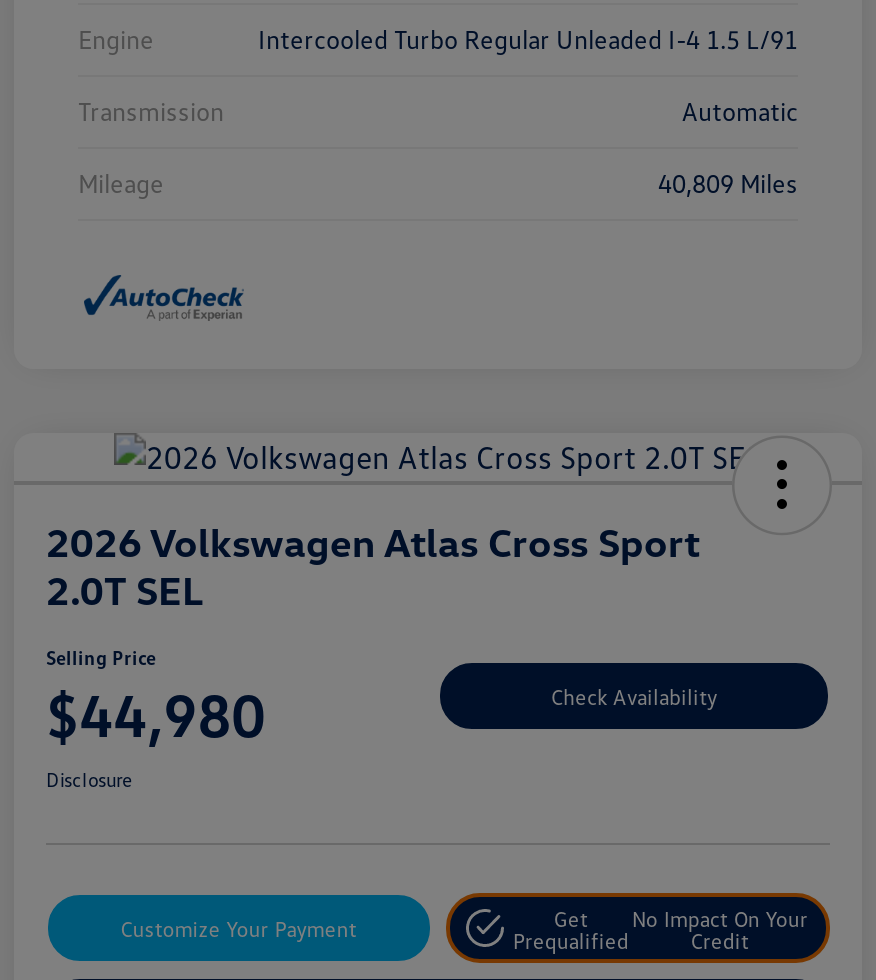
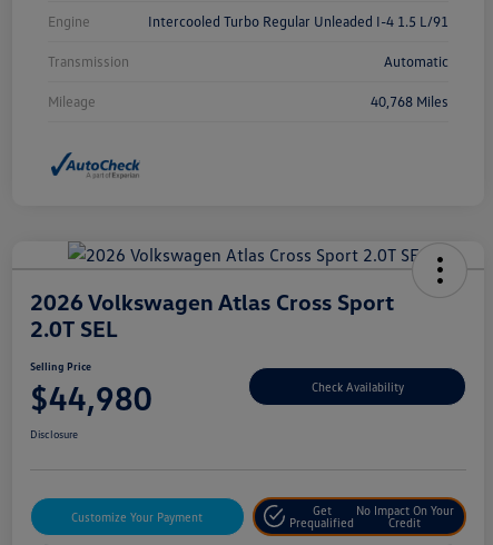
- 40,809 Miles
+ 40,768 Miles
